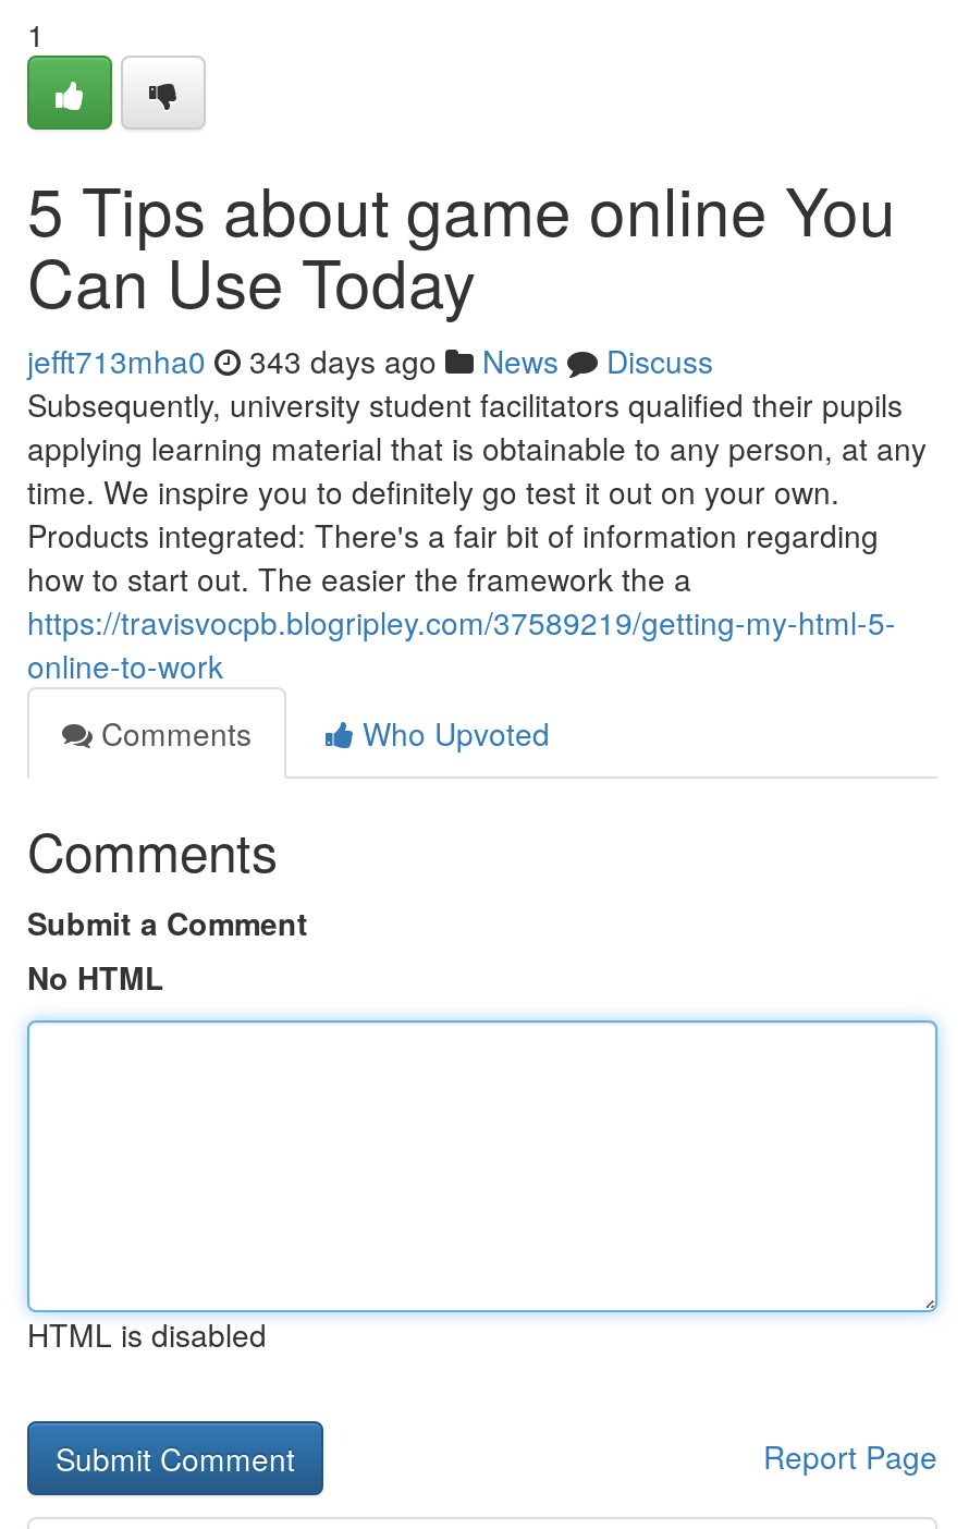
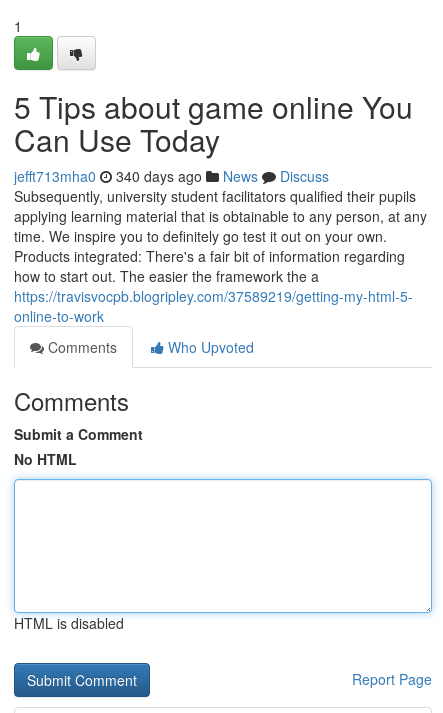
- jefft713mha0 343 days ago News Discuss
+ jefft713mha0 340 days ago News Discuss
